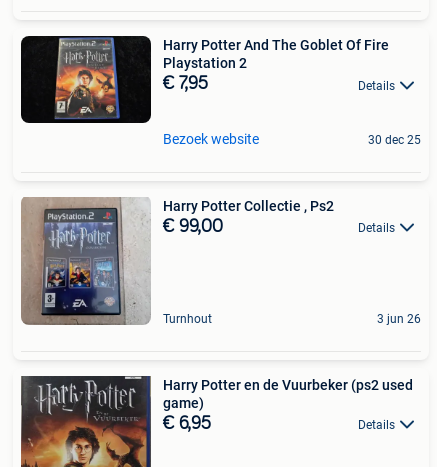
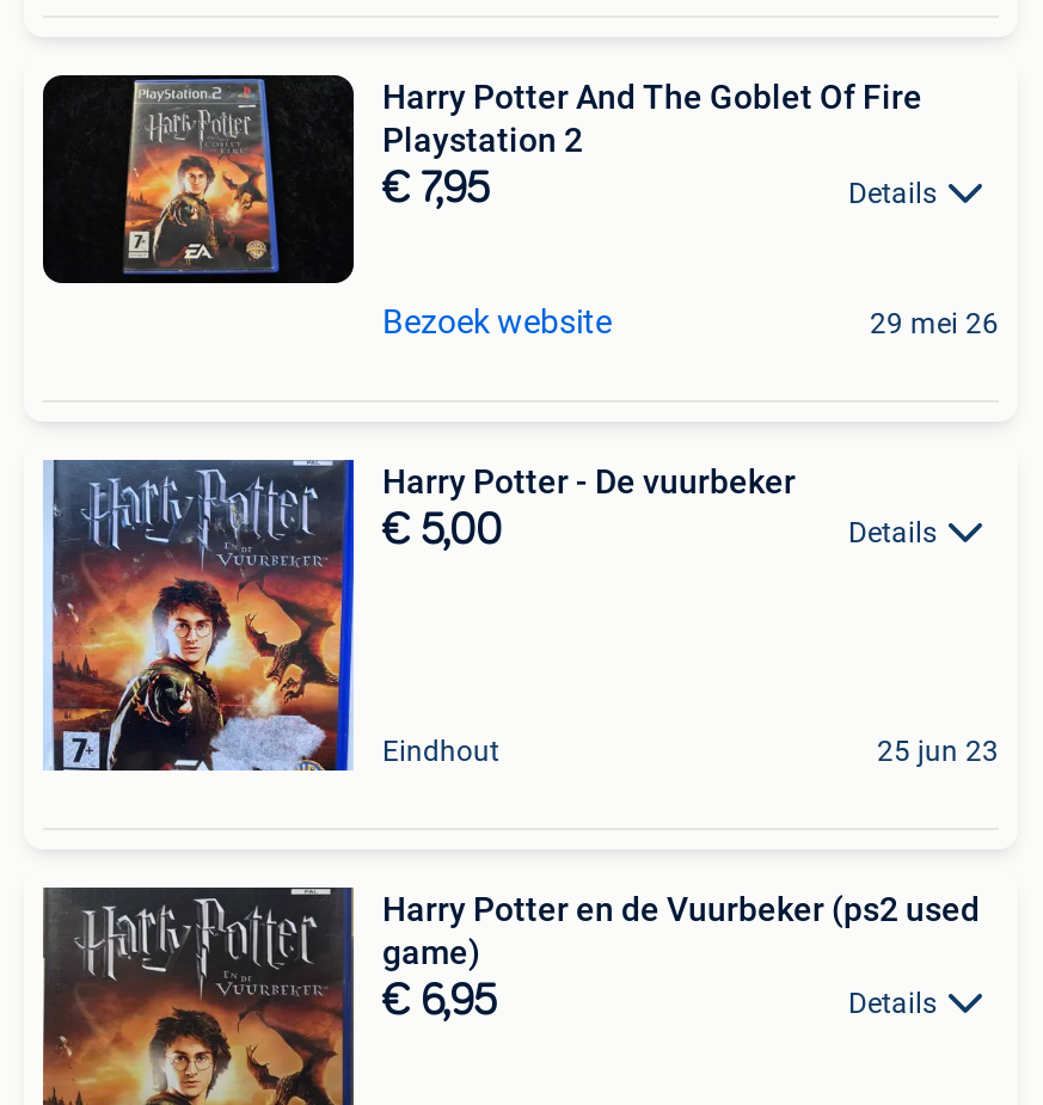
- 30 dec 25
+ 29 mei 26

- [image]
- Harry Potter Collectie , Ps2
- € 99,00
+ [image]
+ Harry Potter - De vuurbeker
+ € 5,00

- Turnhout
- 3 jun 26
+ Eindhout
+ 25 jun 23
